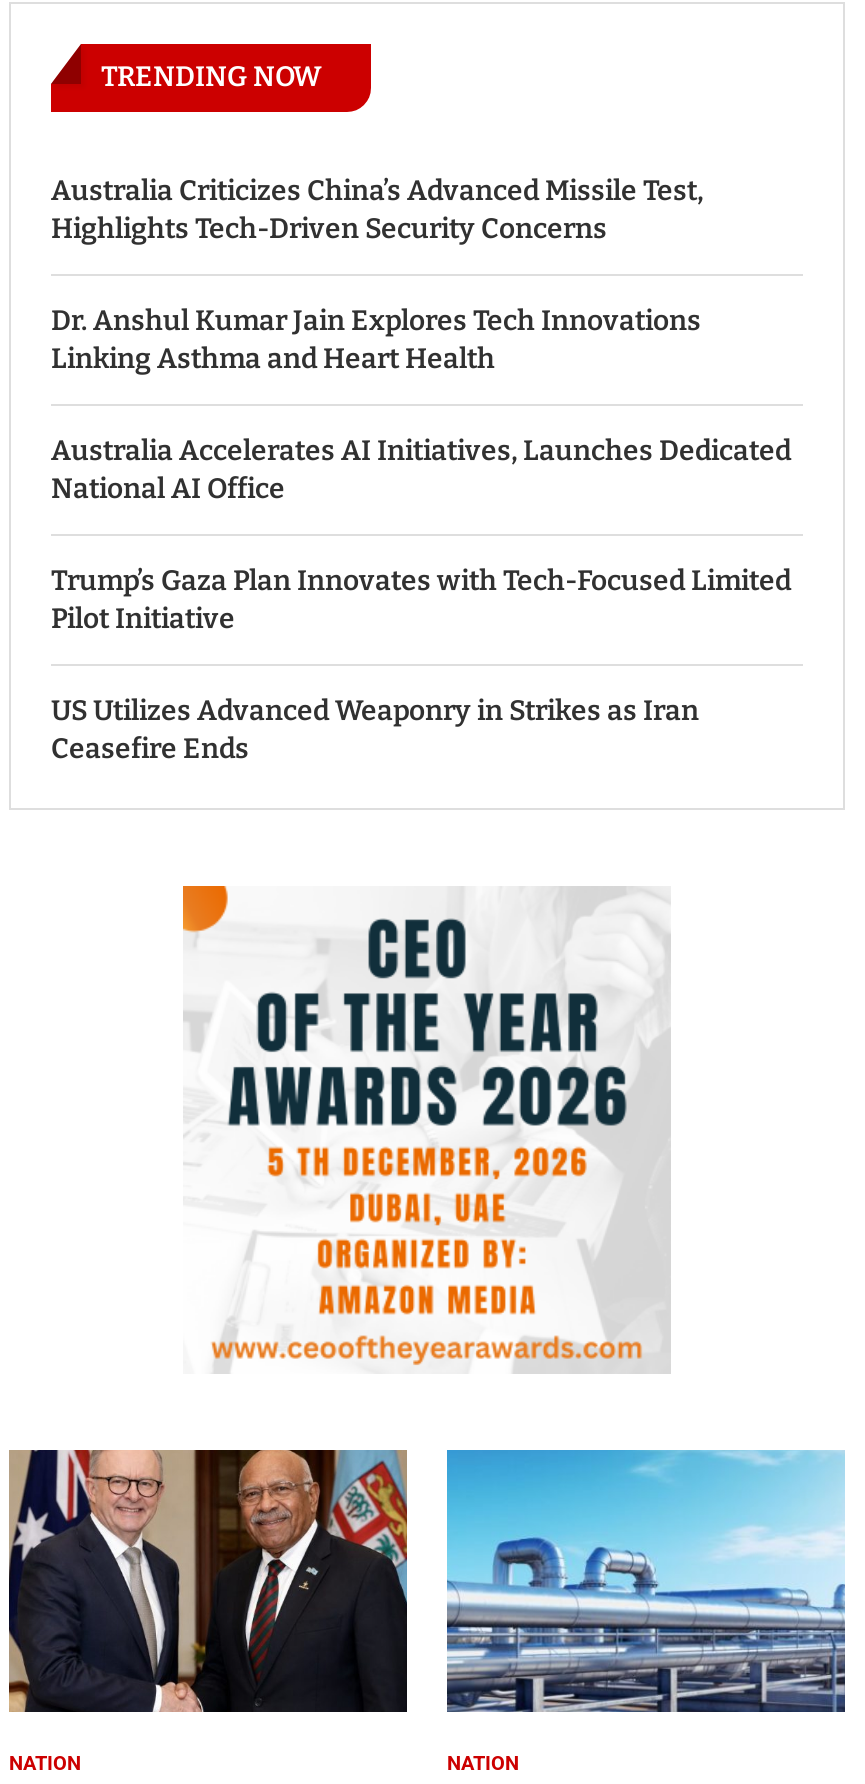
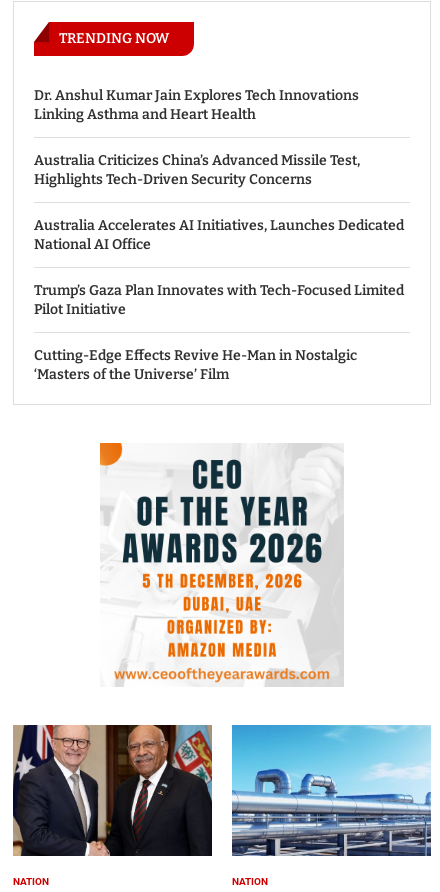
moved down: Australia Criticizes China’s Advanced Missile Test, | Highlights Tech-Driven Security Concerns

moved up: Dr. Anshul Kumar Jain Explores Tech Innovations | Linking Asthma and Heart Health

- US Utilizes Advanced Weaponry in Strikes as Iran
- Ceasefire Ends
+ Cutting-Edge Effects Revive He-Man in Nostalgic
+ ‘Masters of the Universe’ Film
